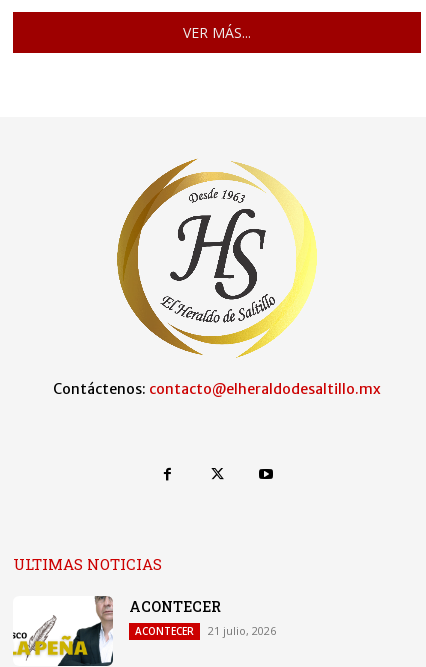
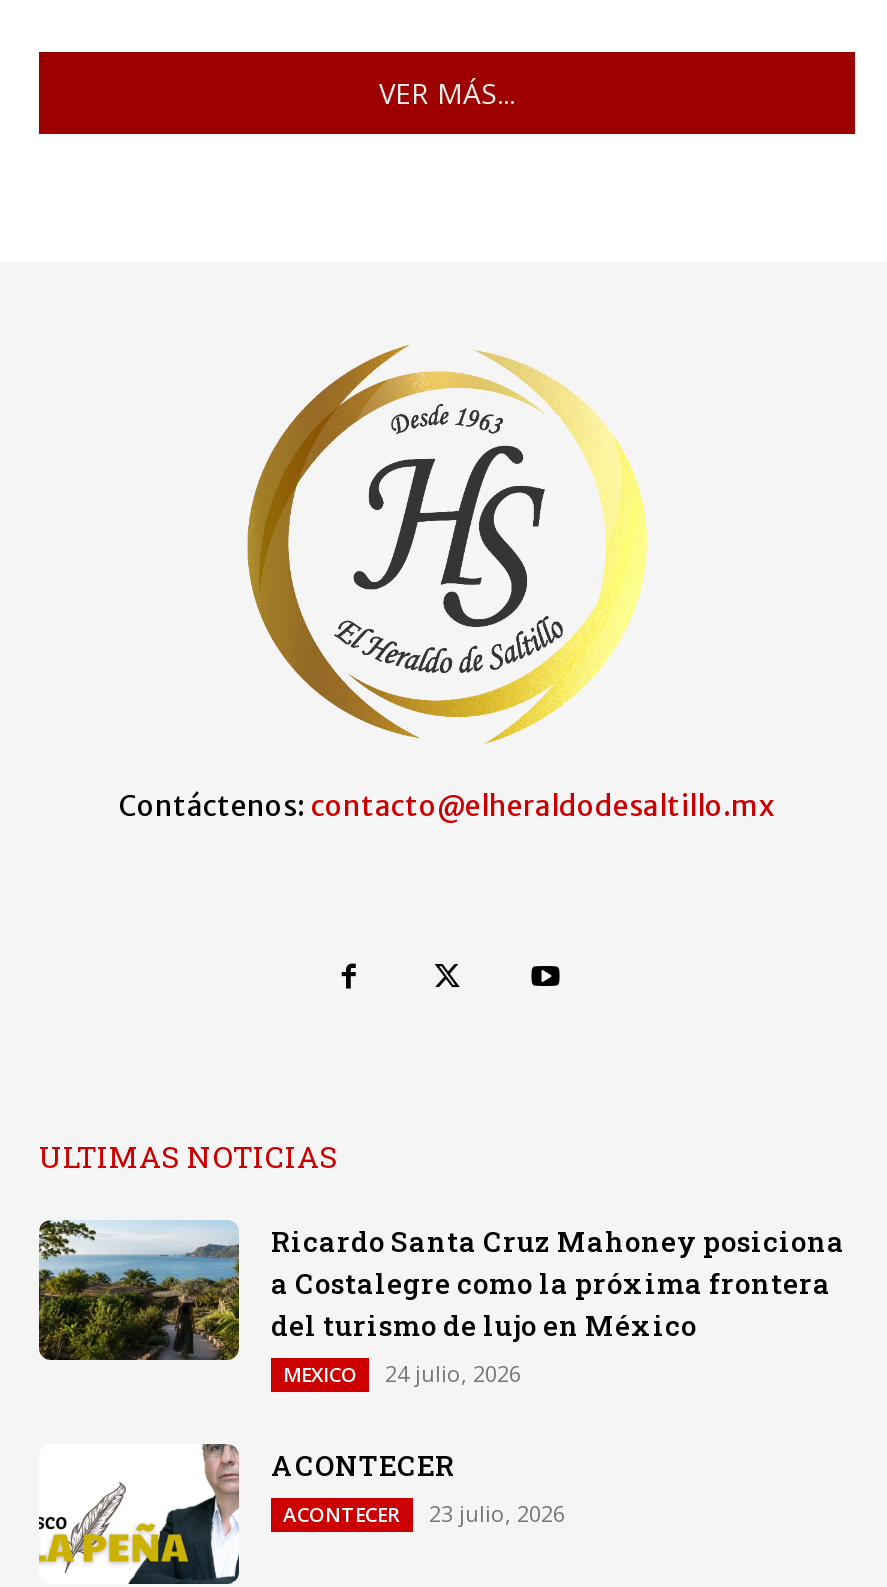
+ [image]
+ Ricardo Santa Cruz Mahoney posiciona
+ a Costalegre como la próxima frontera
+ del turismo de lujo en México
+ MEXICO
+ 24 julio, 2026

- ACONTECER 21 julio, 2026
+ ACONTECER 23 julio, 2026
